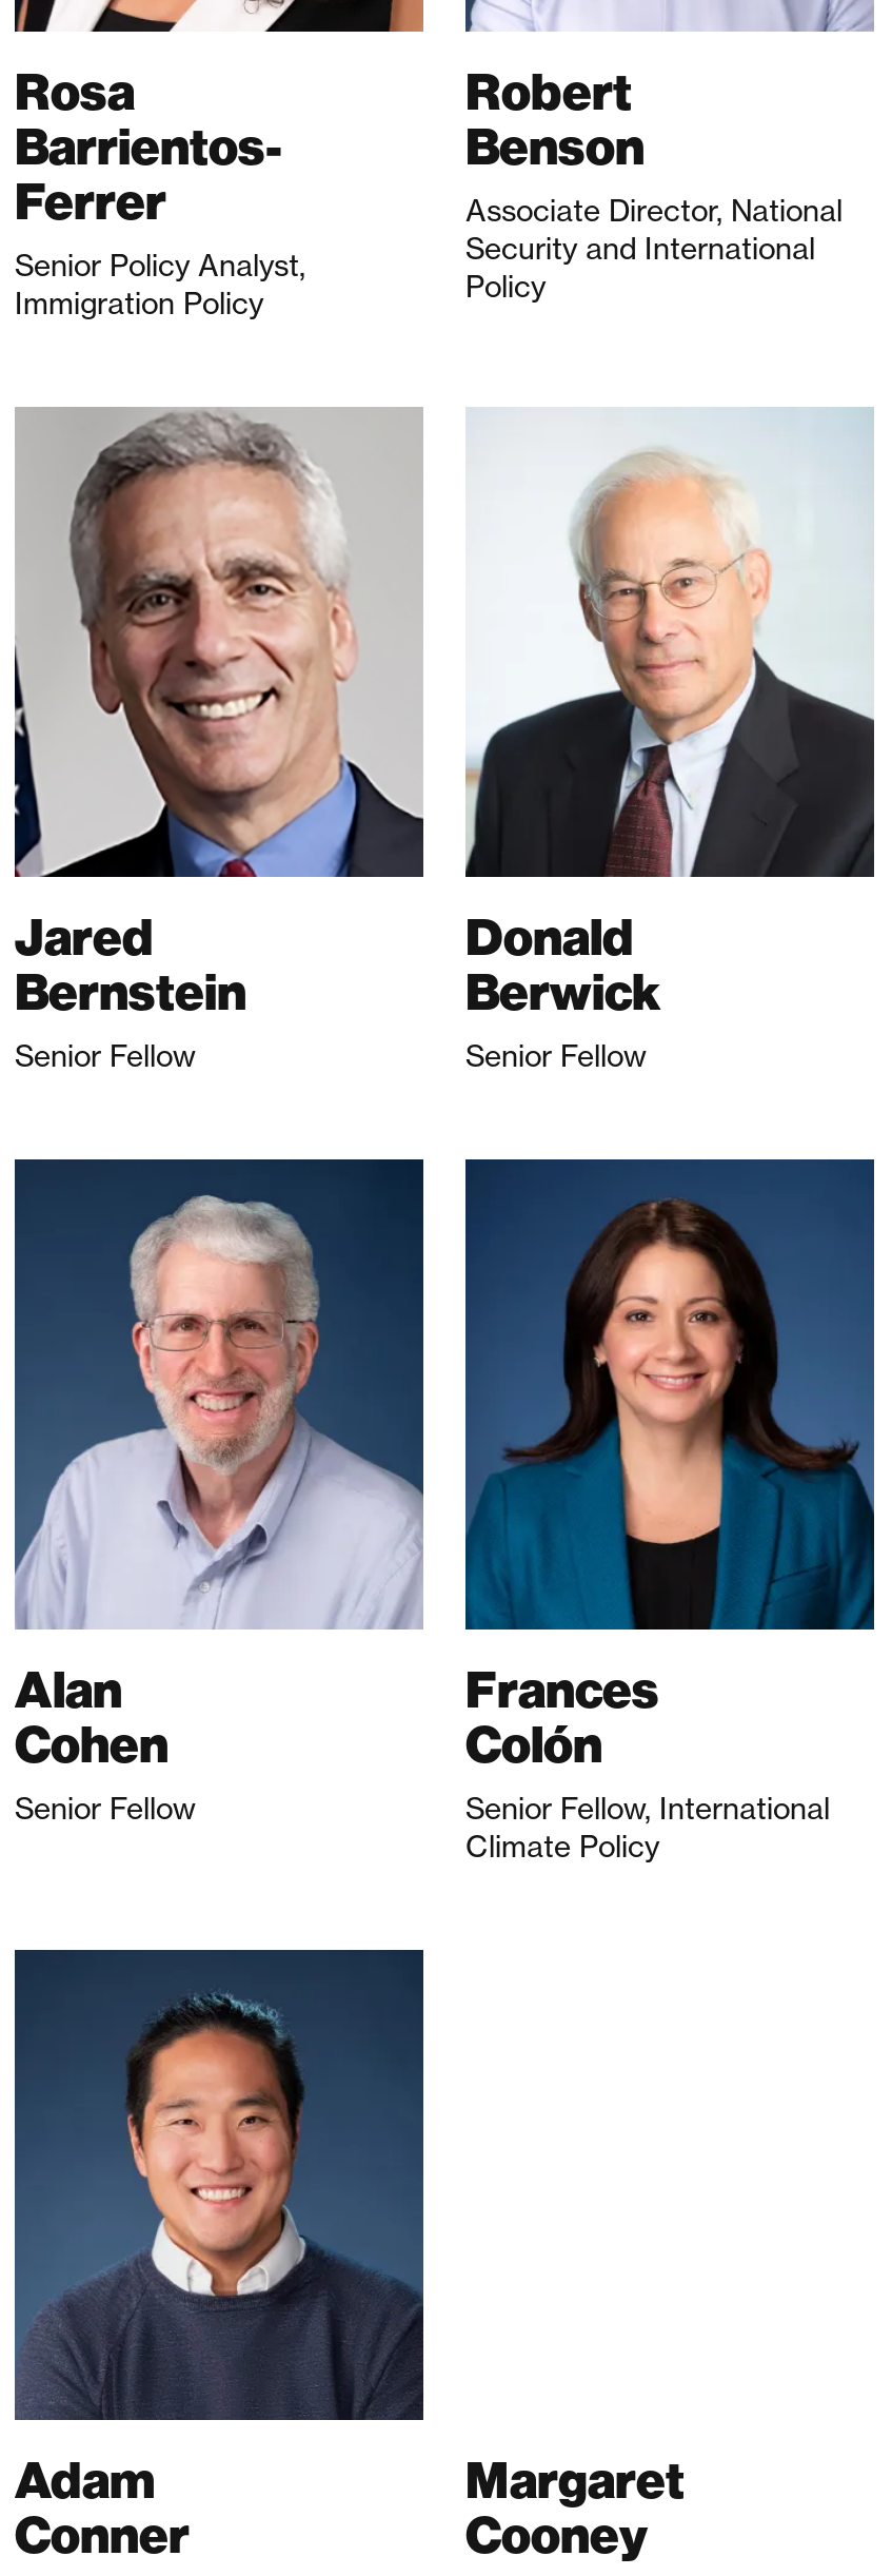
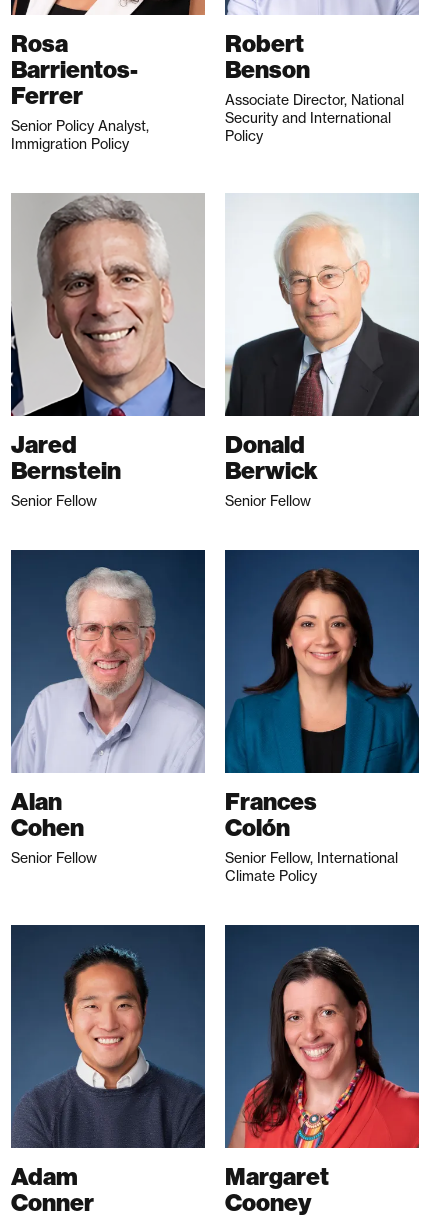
+ [image]
